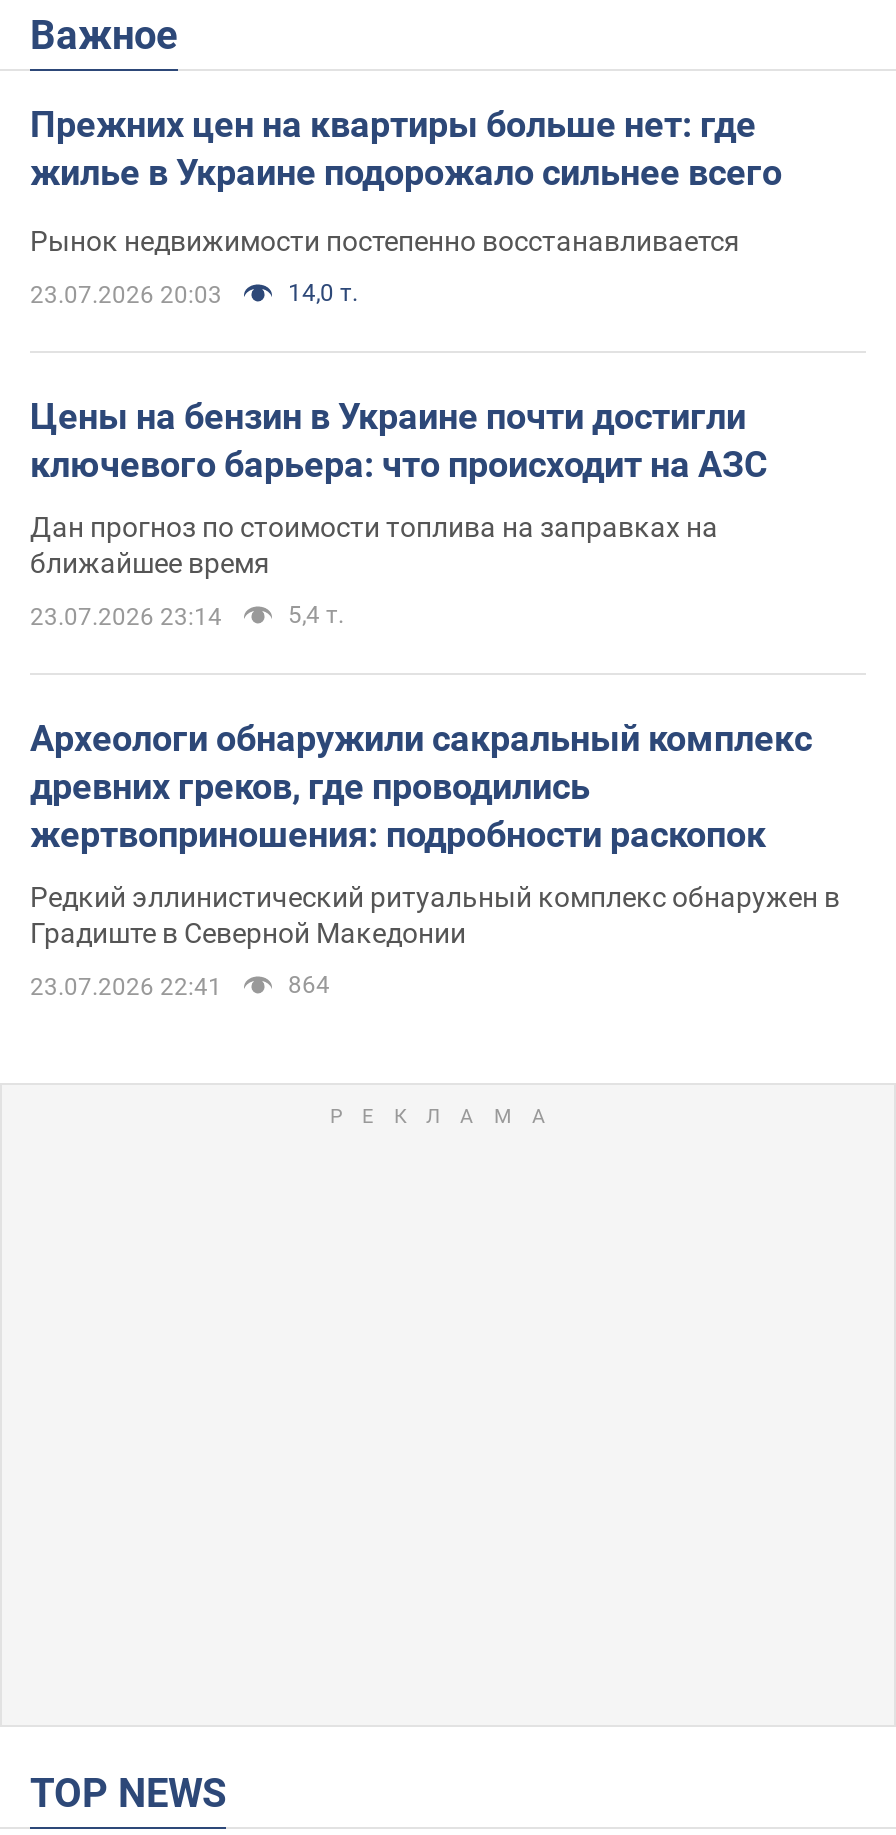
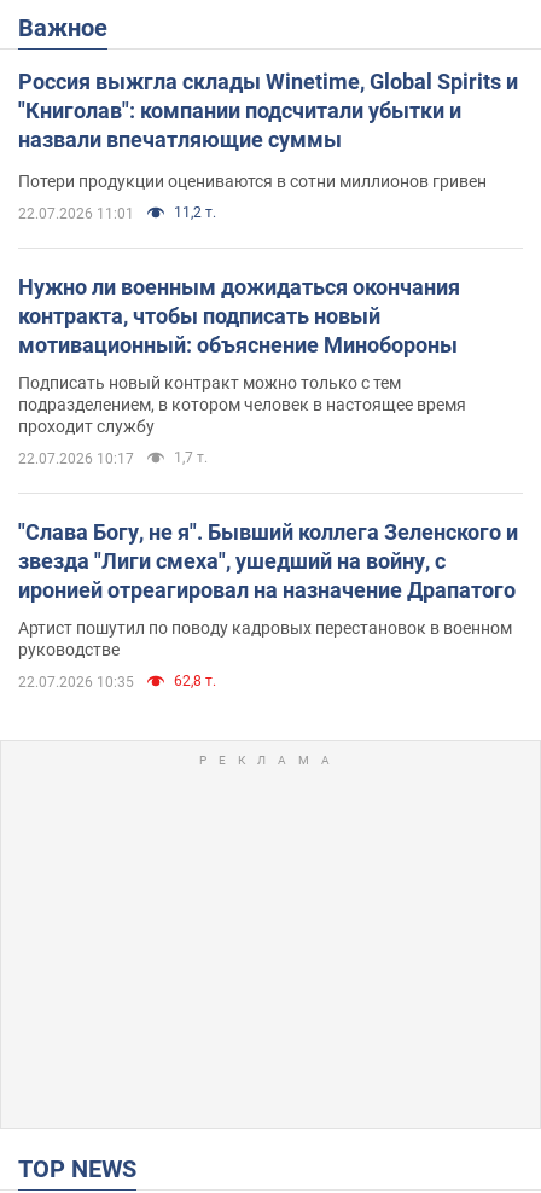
- Прежних цен на квартиры больше нет: где
- жилье в Украине подорожало сильнее всего
+ Россия выжгла склады Winetime, Global Spirits и
+ "Книголав": компании подсчитали убытки и
+ назвали впечатляющие суммы

- Рынок недвижимости постепенно восстанавливается
+ Потери продукции оцениваются в сотни миллионов гривен

- 23.07.2026 20:03
- 14,0 т.
+ 22.07.2026 11:01
+ 11,2 т.

- Цены на бензин в Украине почти достигли
- ключевого барьера: что происходит на АЗС
+ Нужно ли военным дожидаться окончания
+ контракта, чтобы подписать новый
+ мотивационный: объяснение Минобороны

- Дан прогноз по стоимости топлива на заправках на
- ближайшее время
+ Подписать новый контракт можно только с тем
+ подразделением, в котором человек в настоящее время
+ проходит службу

- 23.07.2026 23:14
- 5,4 т.
+ 22.07.2026 10:17
+ 1,7 т.

- Археологи обнаружили сакральный комплекс
- древних греков, где проводились
- жертвоприношения: подробности раскопок
+ "Слава Богу, не я". Бывший коллега Зеленского и
+ звезда "Лиги смеха", ушедший на войну, с
+ иронией отреагировал на назначение Драпатого

- Редкий эллинистический ритуальный комплекс обнаружен в
- Градиште в Северной Македонии
+ Артист пошутил по поводу кадровых перестановок в военном
+ руководстве

- 23.07.2026 22:41
- 864
+ 22.07.2026 10:35
+ 62,8 т.
